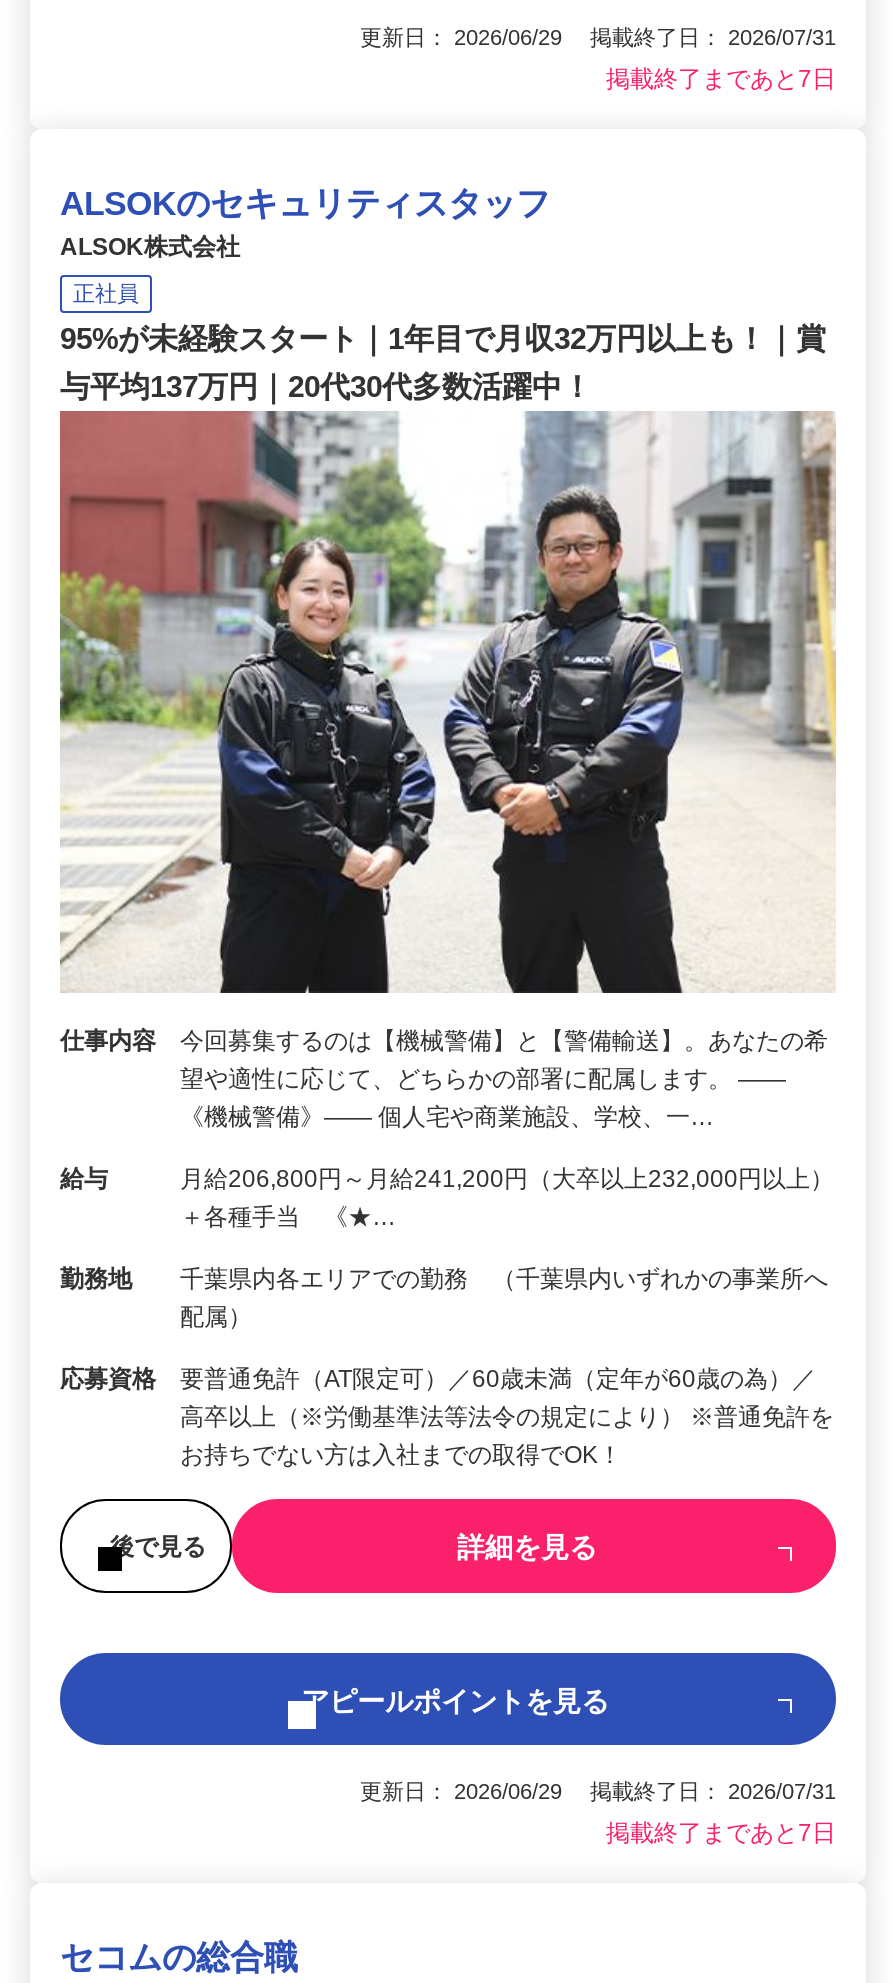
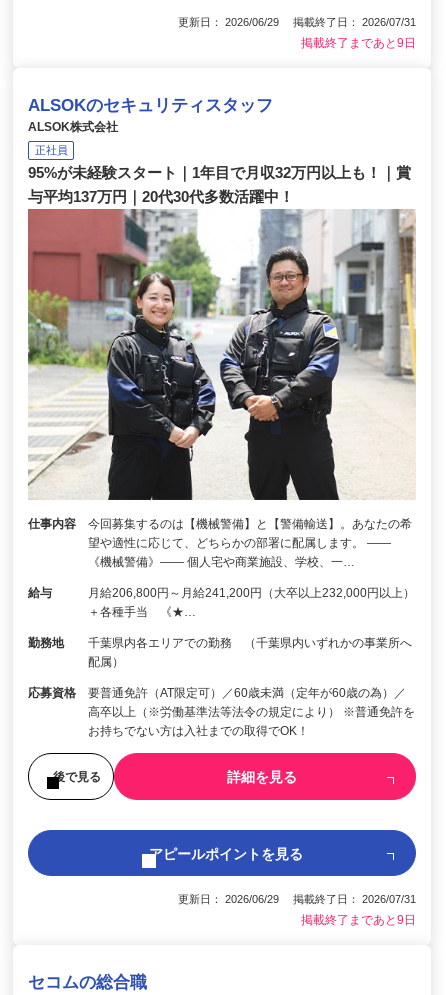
- 掲載終了まであと7日
+ 掲載終了まであと9日

- 掲載終了まであと7日
+ 掲載終了まであと9日
